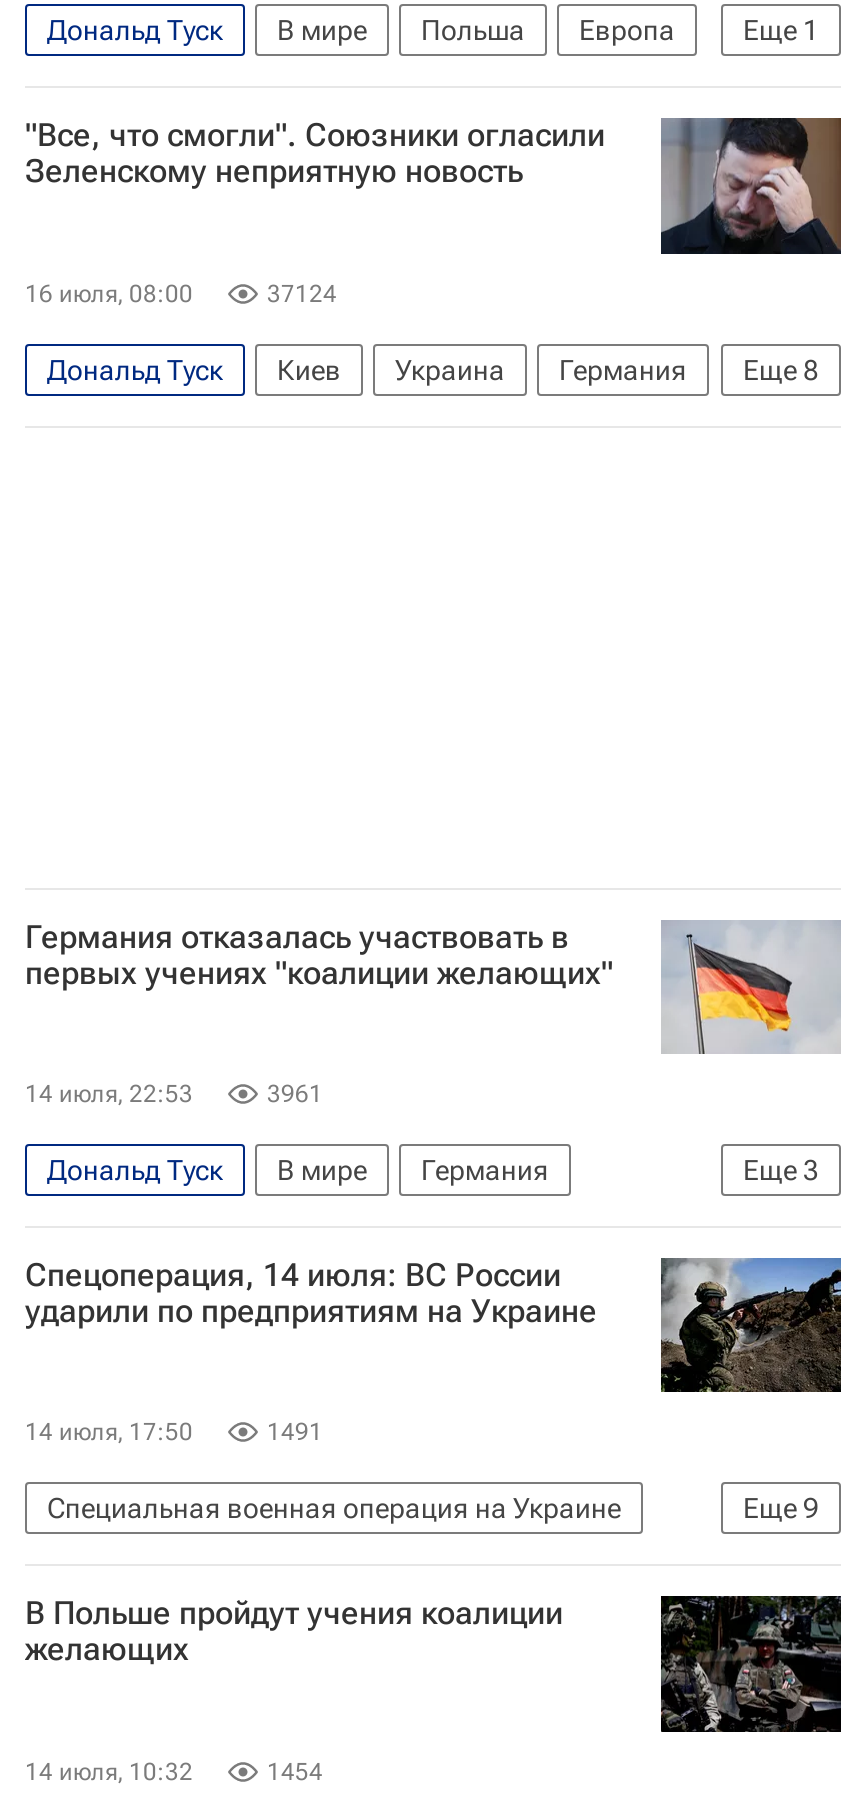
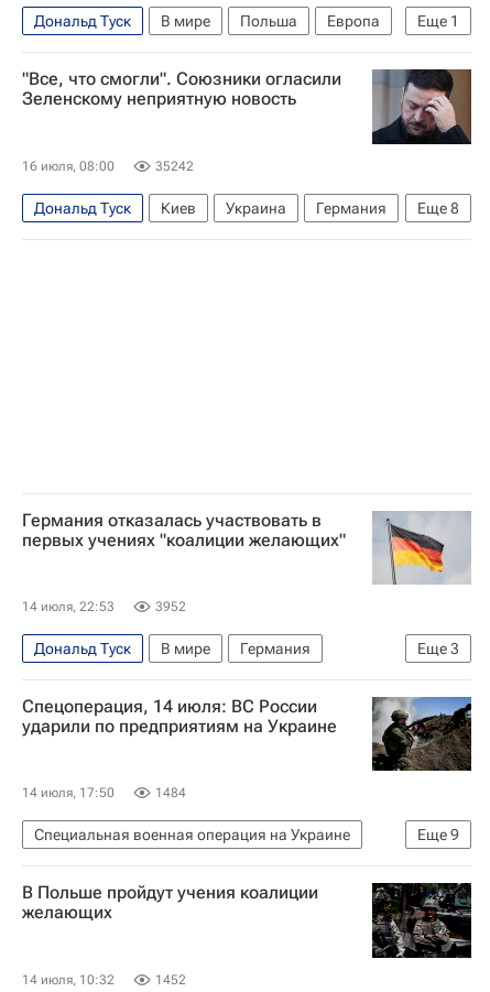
- 37124
+ 35242

- 3961
+ 3952

- 1491
+ 1484

- 1454
+ 1452
